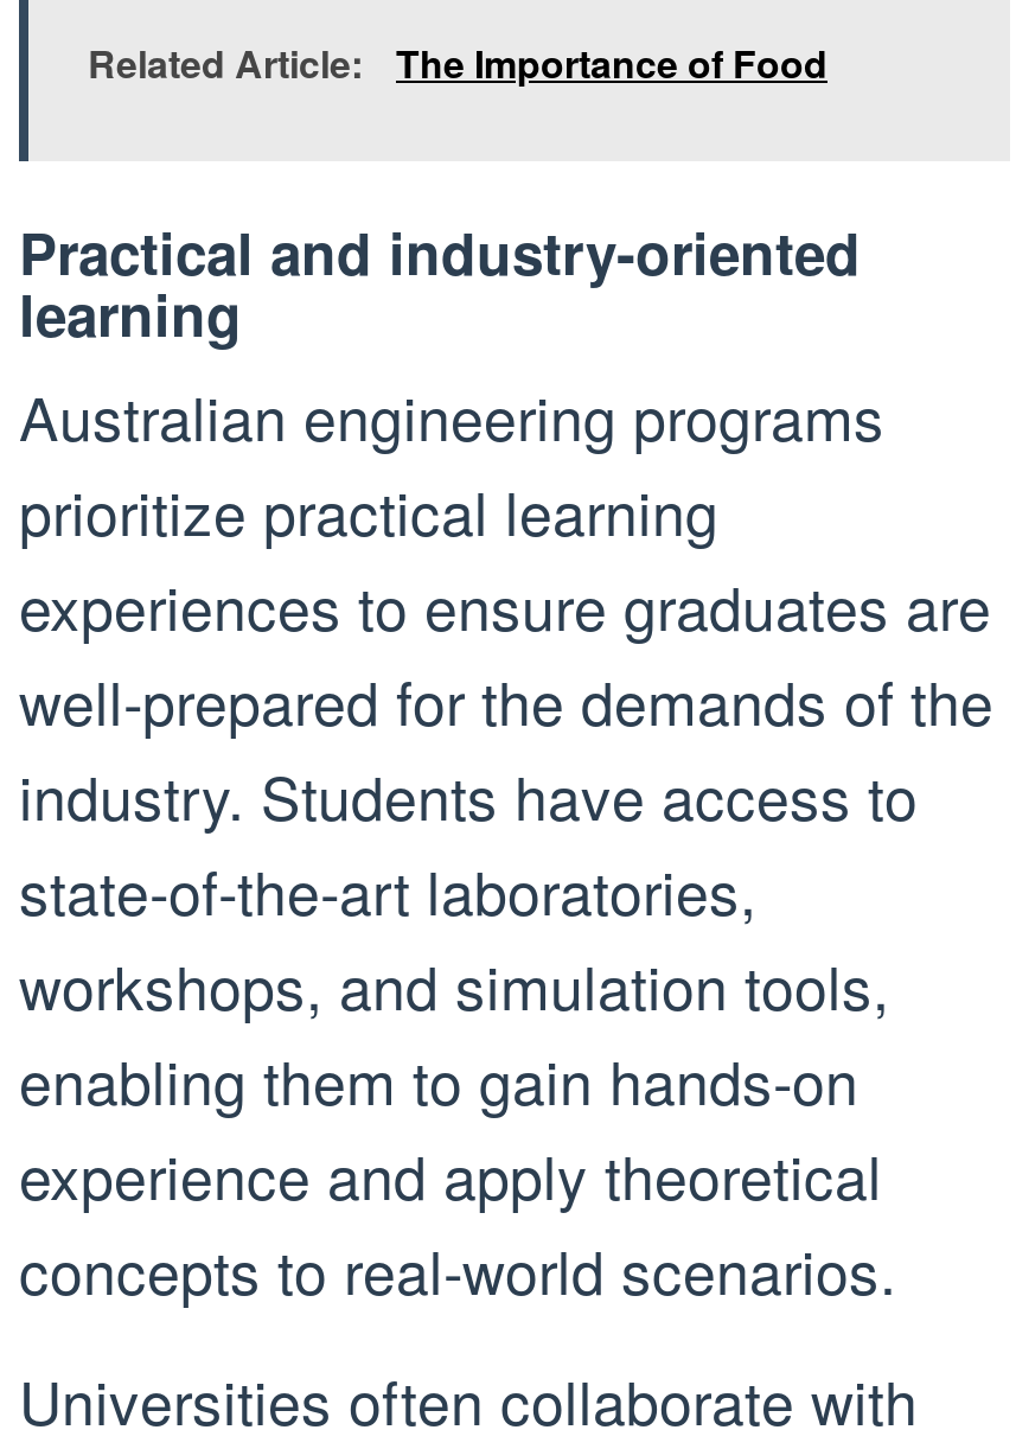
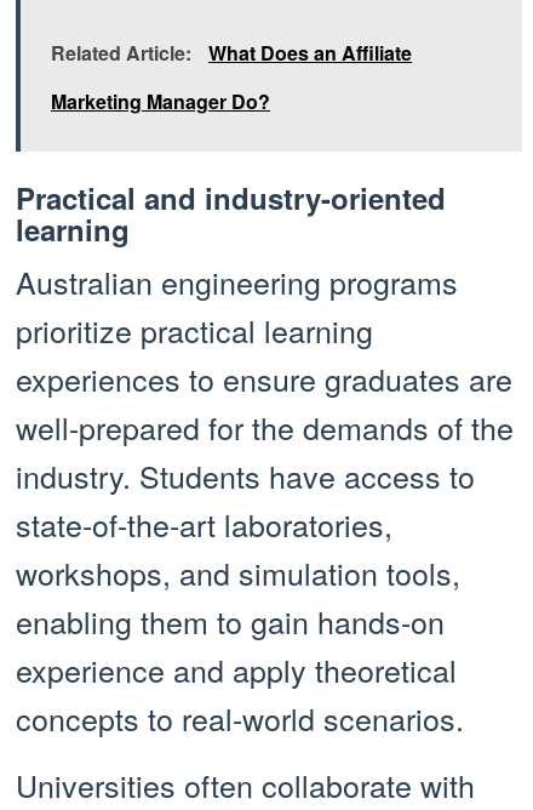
- The Importance of Food
+ What Does an Affiliate
+ Marketing Manager Do?
